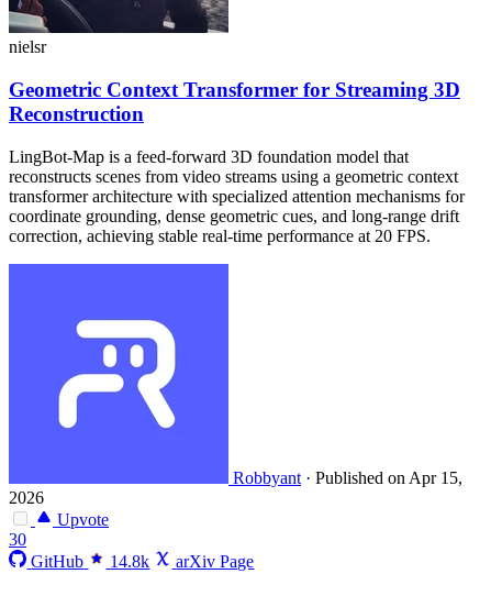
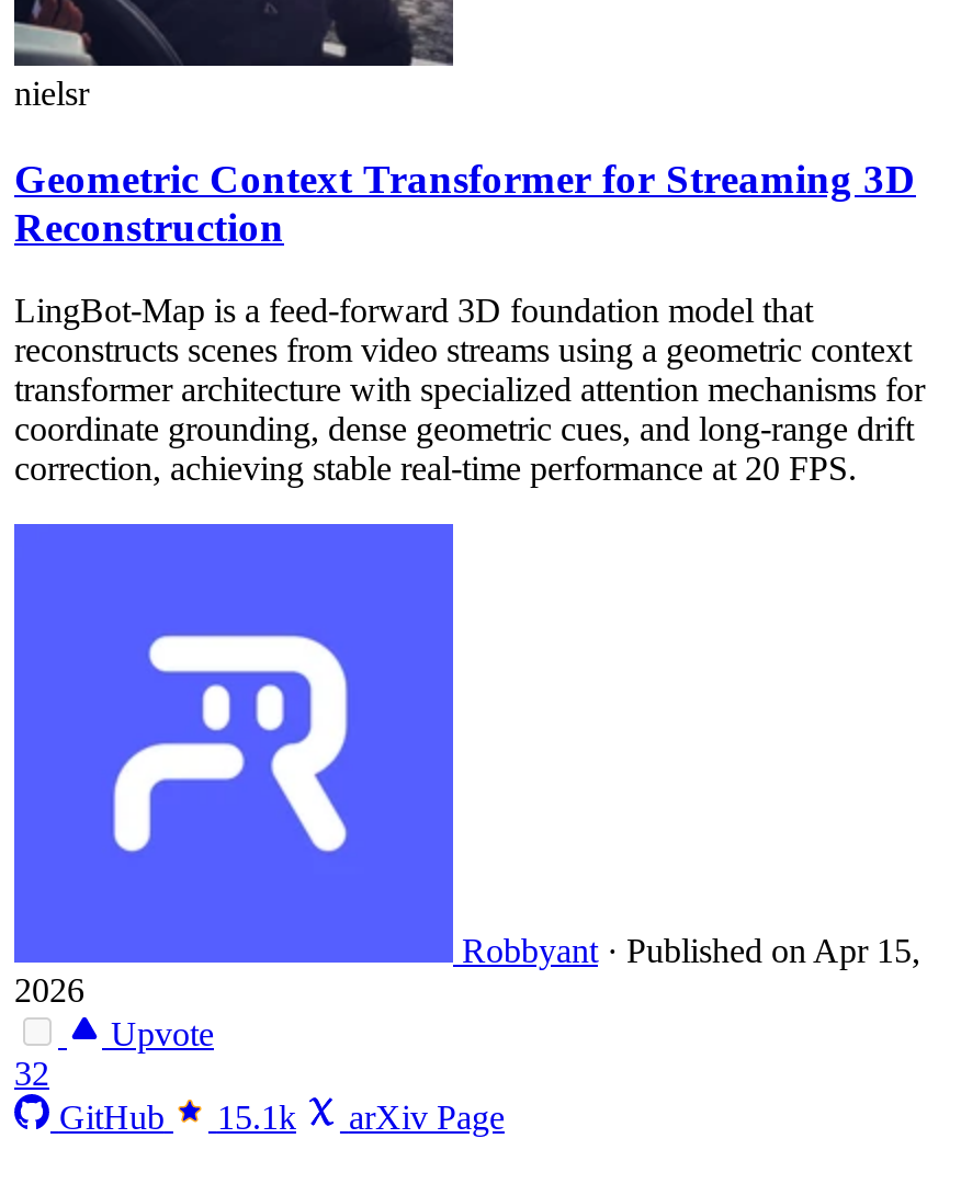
- 30
+ 32

- GitHub 14.8k arXiv Page
+ GitHub 15.1k arXiv Page
